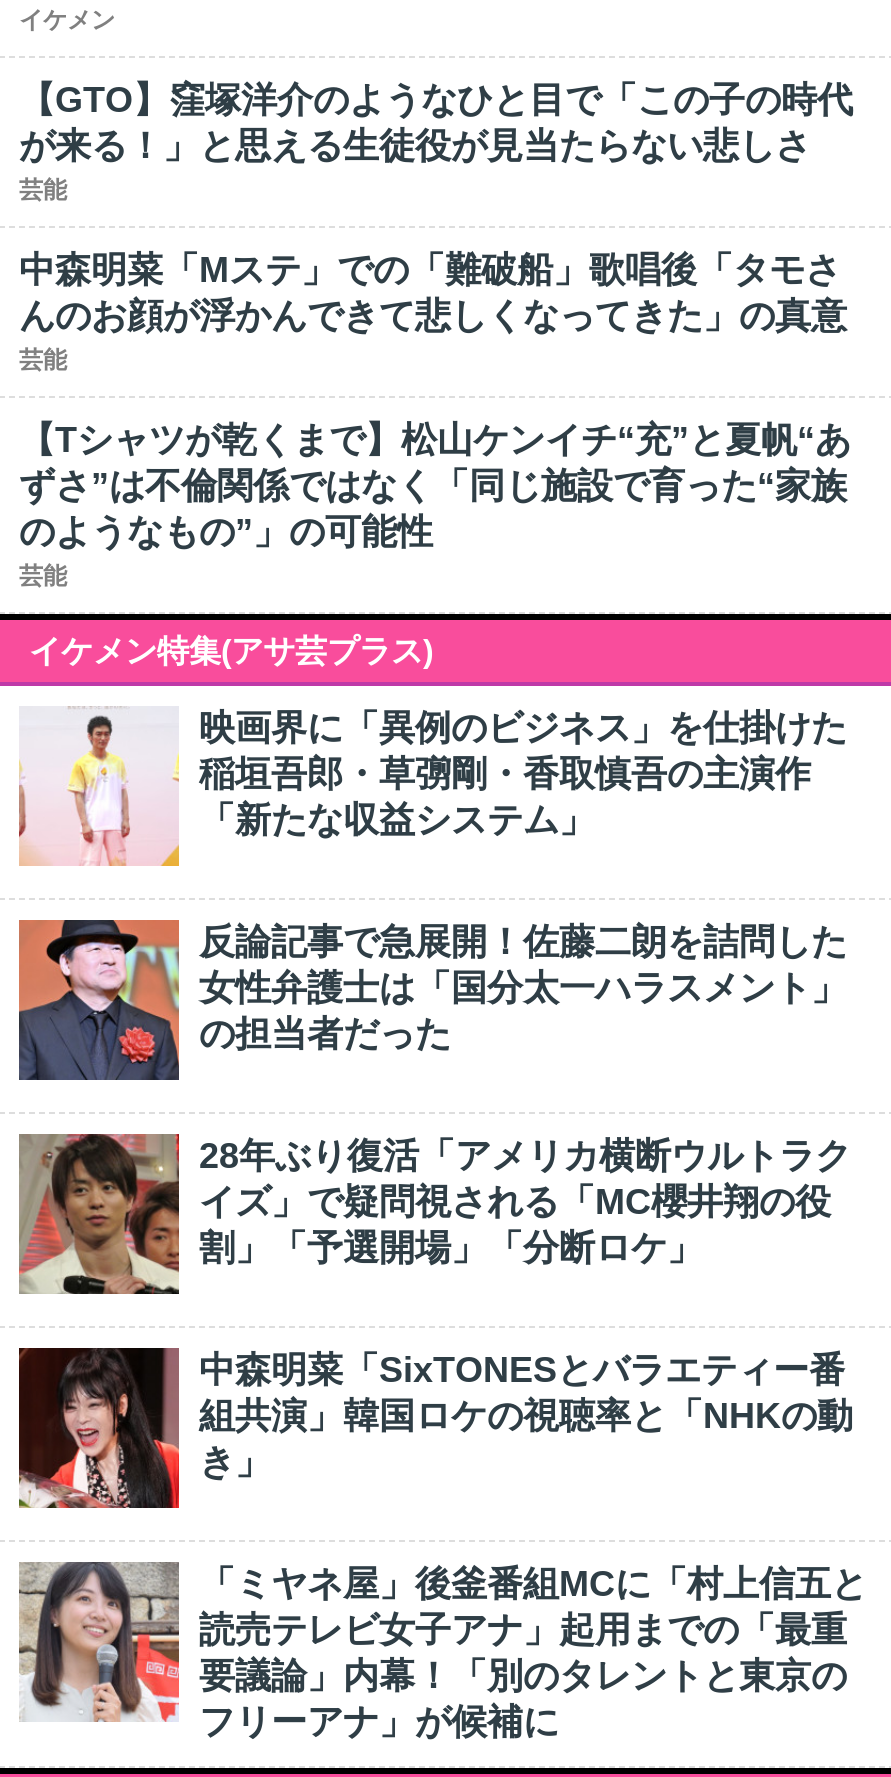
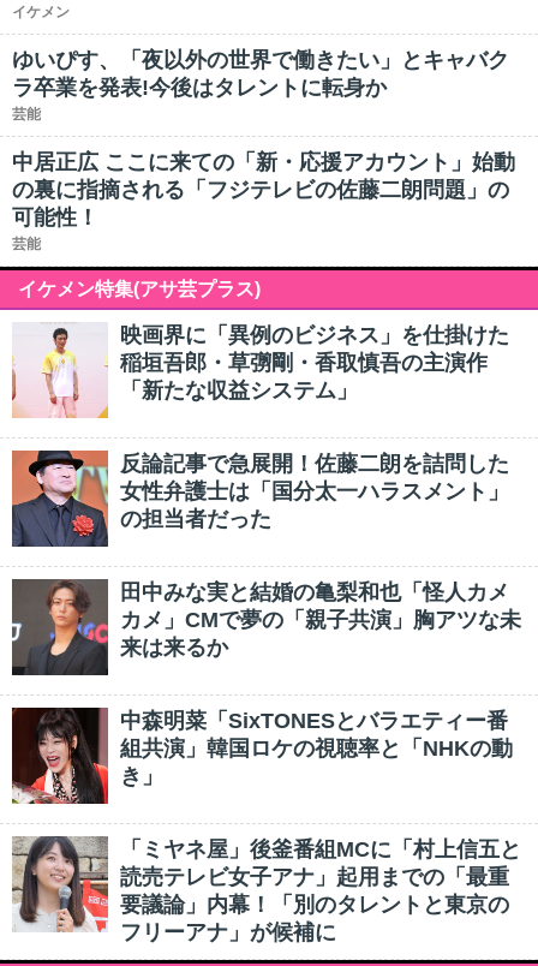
- 【GTO】窪塚洋介のようなひと目で「この子の時代
- が来る！」と思える生徒役が見当たらない悲しさ
+ ゆいぴす、「夜以外の世界で働きたい」とキャバク
+ ラ卒業を発表!今後はタレントに転身か

- 中森明菜「Mステ」での「難破船」歌唱後「タモさ
- んのお顔が浮かんできて悲しくなってきた」の真意
- 芸能
- 【Tシャツが乾くまで】松山ケンイチ“充”と夏帆“あ
- ずさ”は不倫関係ではなく「同じ施設で育った“家族
- のようなもの”」の可能性
+ 中居正広 ここに来ての「新・応援アカウント」始動
+ の裏に指摘される「フジテレビの佐藤二朗問題」の
+ 可能性！

- [image]
- 28年ぶり復活「アメリカ横断ウルトラク
- イズ」で疑問視される「MC櫻井翔の役
- 割」「予選開場」「分断ロケ」
+ [image]
+ 田中みな実と結婚の亀梨和也「怪人カメ
+ カメ」CMで夢の「親子共演」胸アツな未
+ 来は来るか
